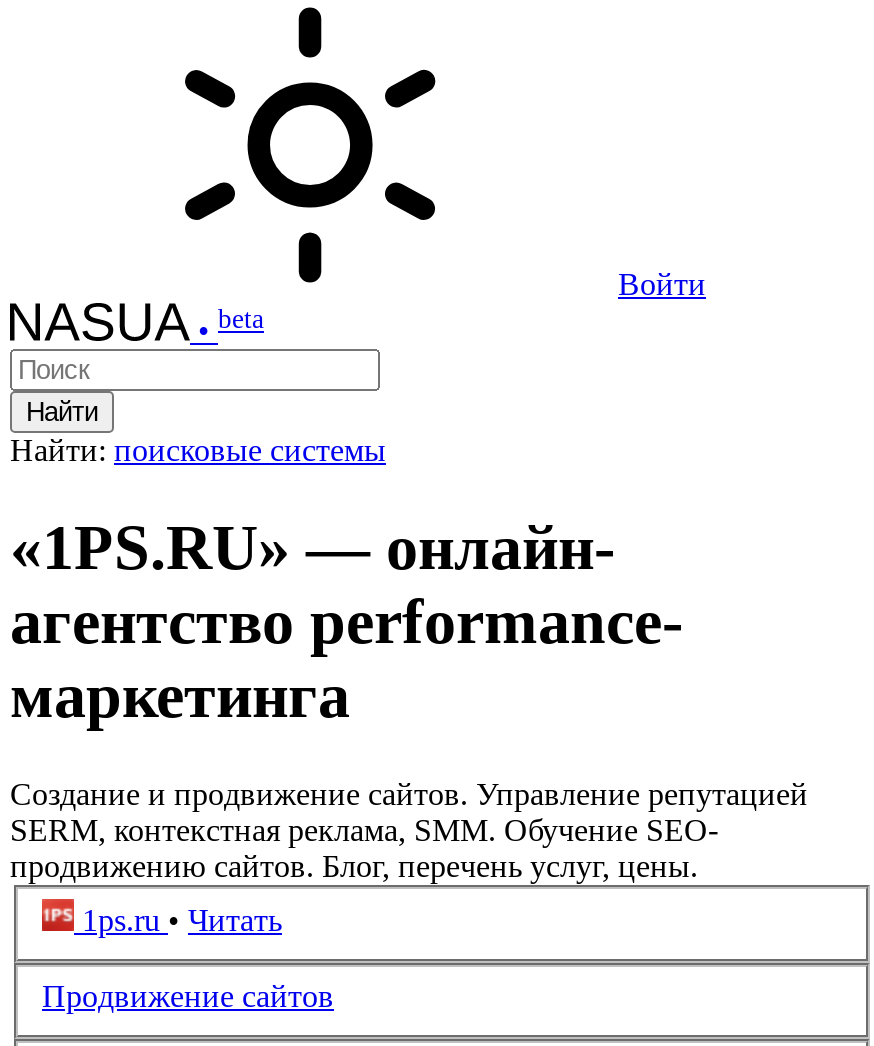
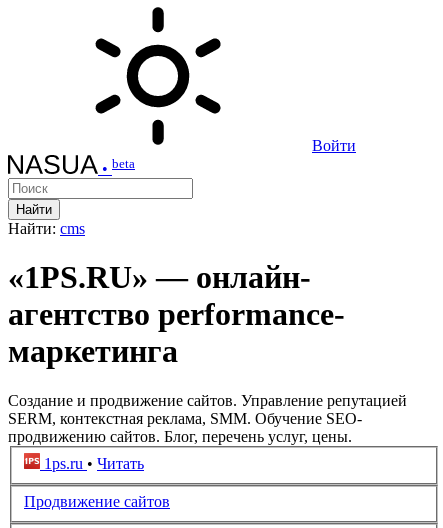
- Найти:поисковые системы
+ Найти:cms
